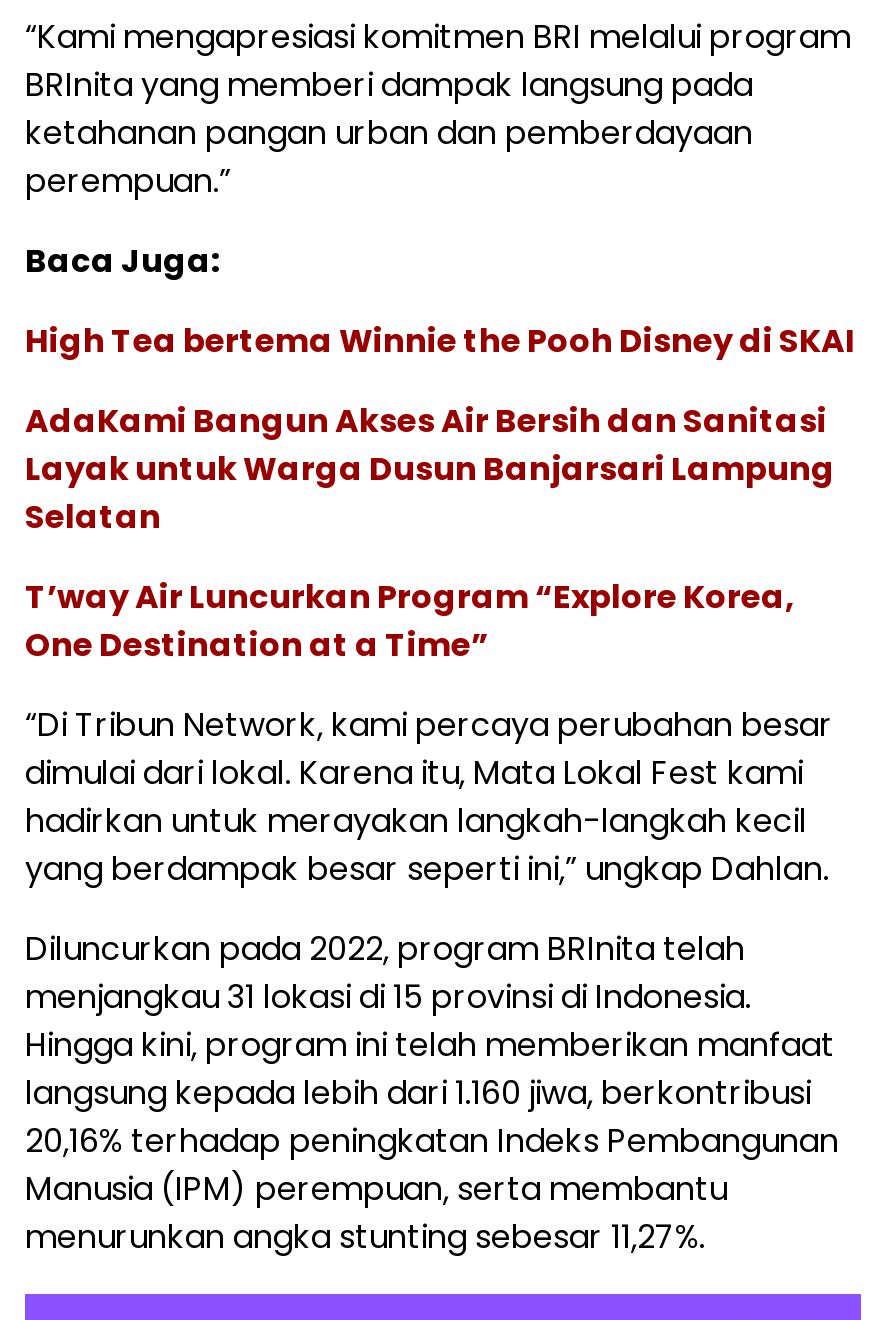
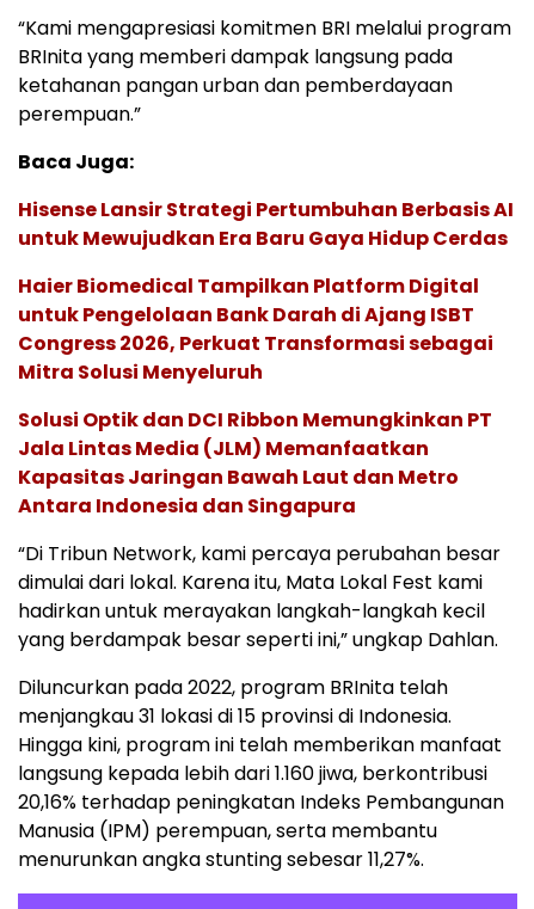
- High Tea bertema Winnie the Pooh Disney di SKAI
+ Hisense Lansir Strategi Pertumbuhan Berbasis AI
+ untuk Mewujudkan Era Baru Gaya Hidup Cerdas

- AdaKami Bangun Akses Air Bersih dan Sanitasi
- Layak untuk Warga Dusun Banjarsari Lampung
- Selatan
+ Haier Biomedical Tampilkan Platform Digital
+ untuk Pengelolaan Bank Darah di Ajang ISBT
+ Congress 2026, Perkuat Transformasi sebagai
+ Mitra Solusi Menyeluruh

- T’way Air Luncurkan Program “Explore Korea,
- One Destination at a Time”
+ Solusi Optik dan DCI Ribbon Memungkinkan PT
+ Jala Lintas Media (JLM) Memanfaatkan
+ Kapasitas Jaringan Bawah Laut dan Metro
+ Antara Indonesia dan Singapura
